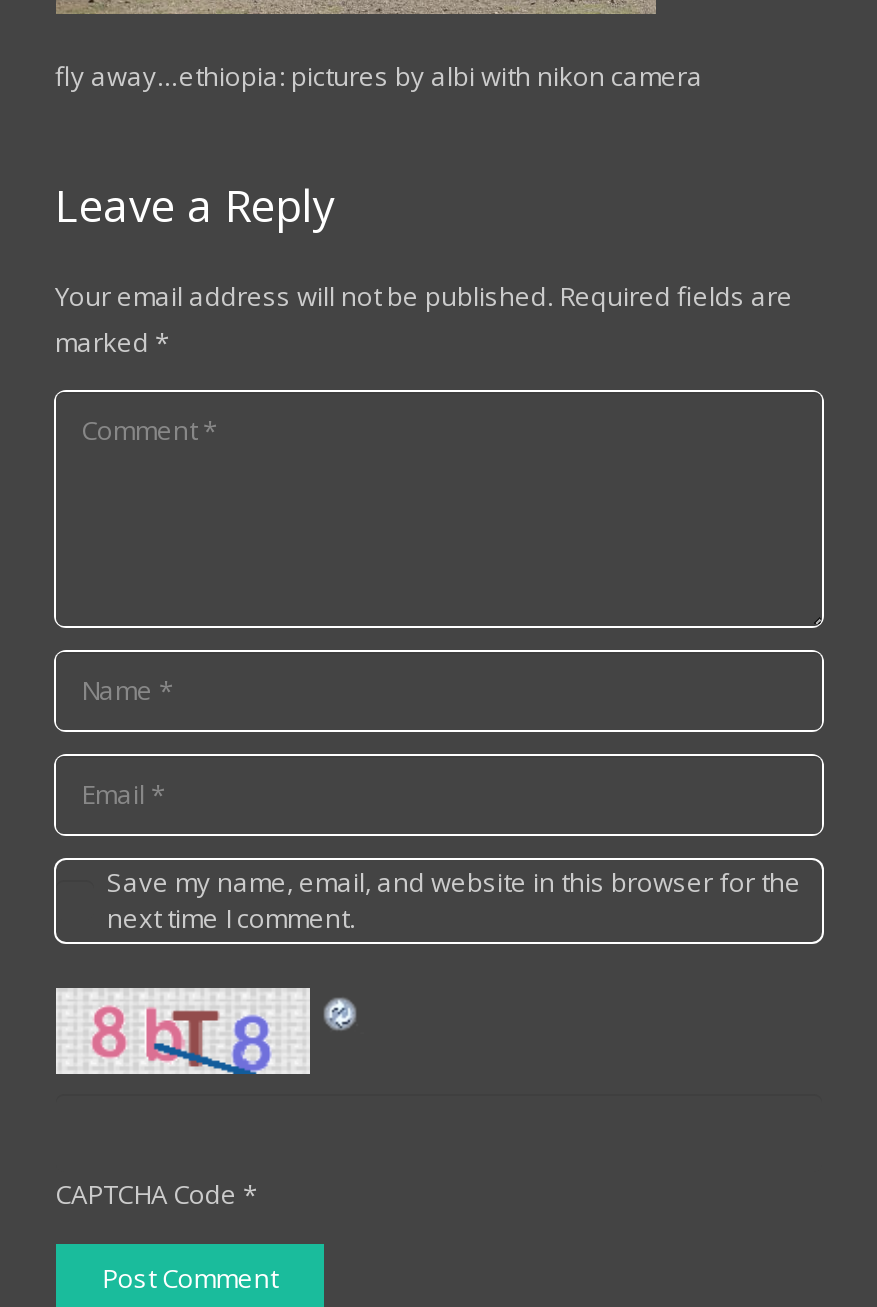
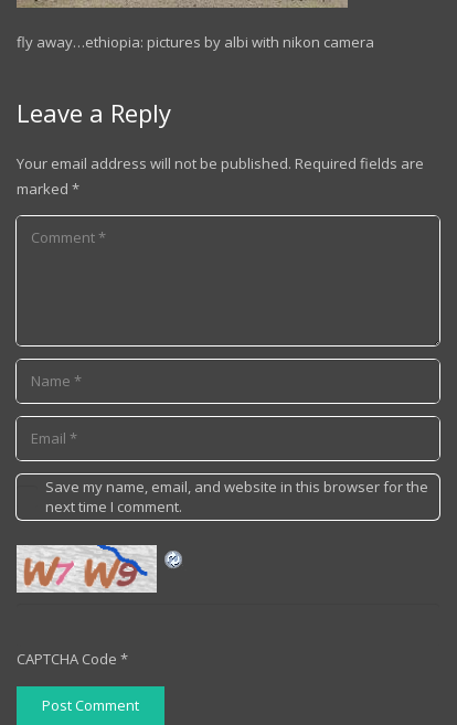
- [image]
+ [image]
